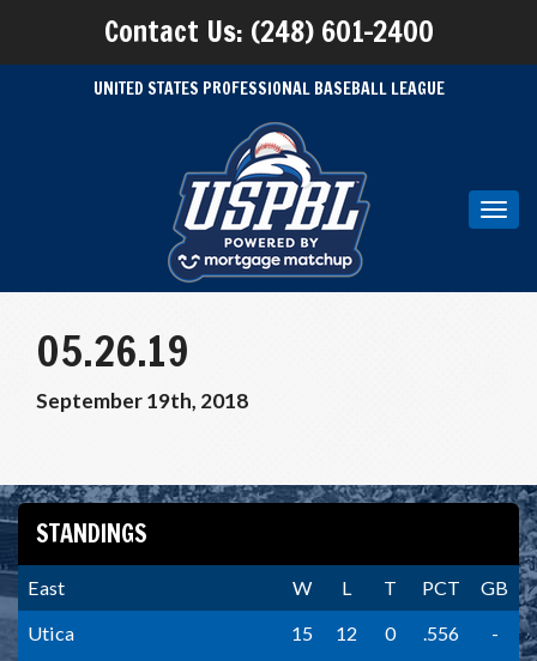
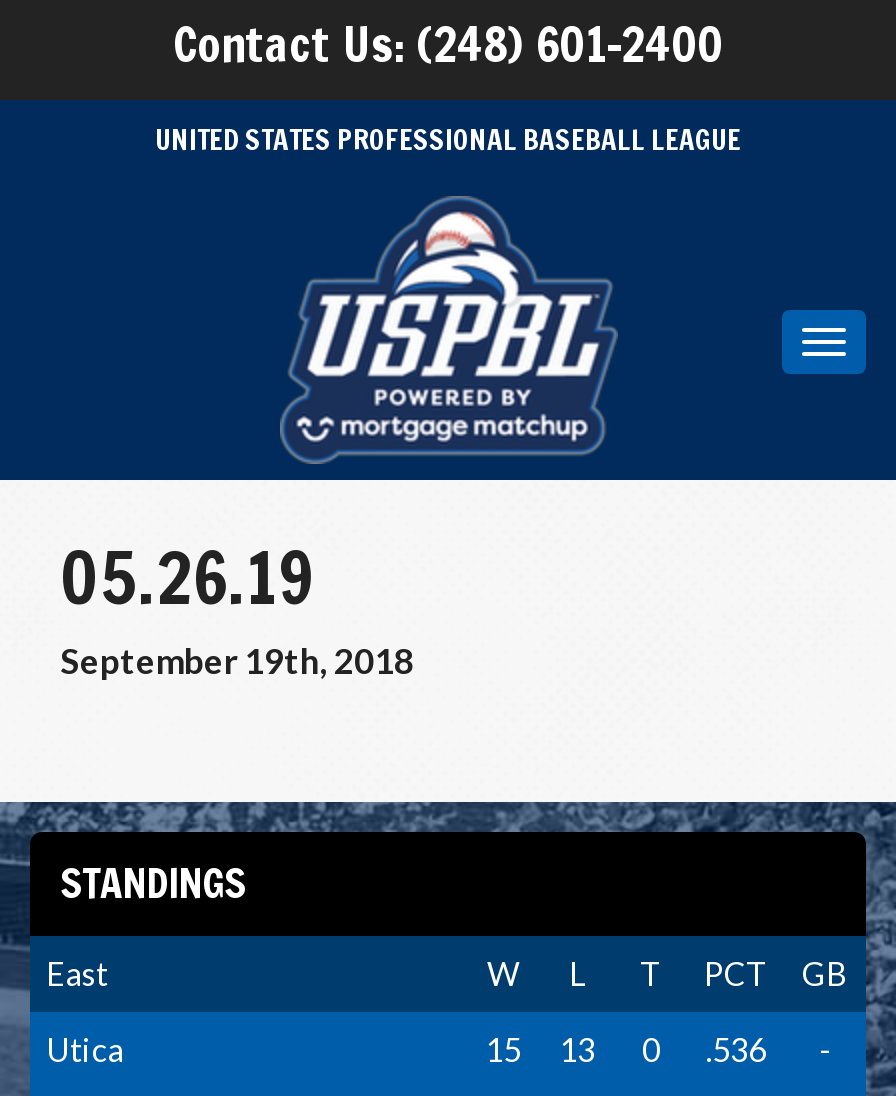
- 12
+ 13

- .556
+ .536
